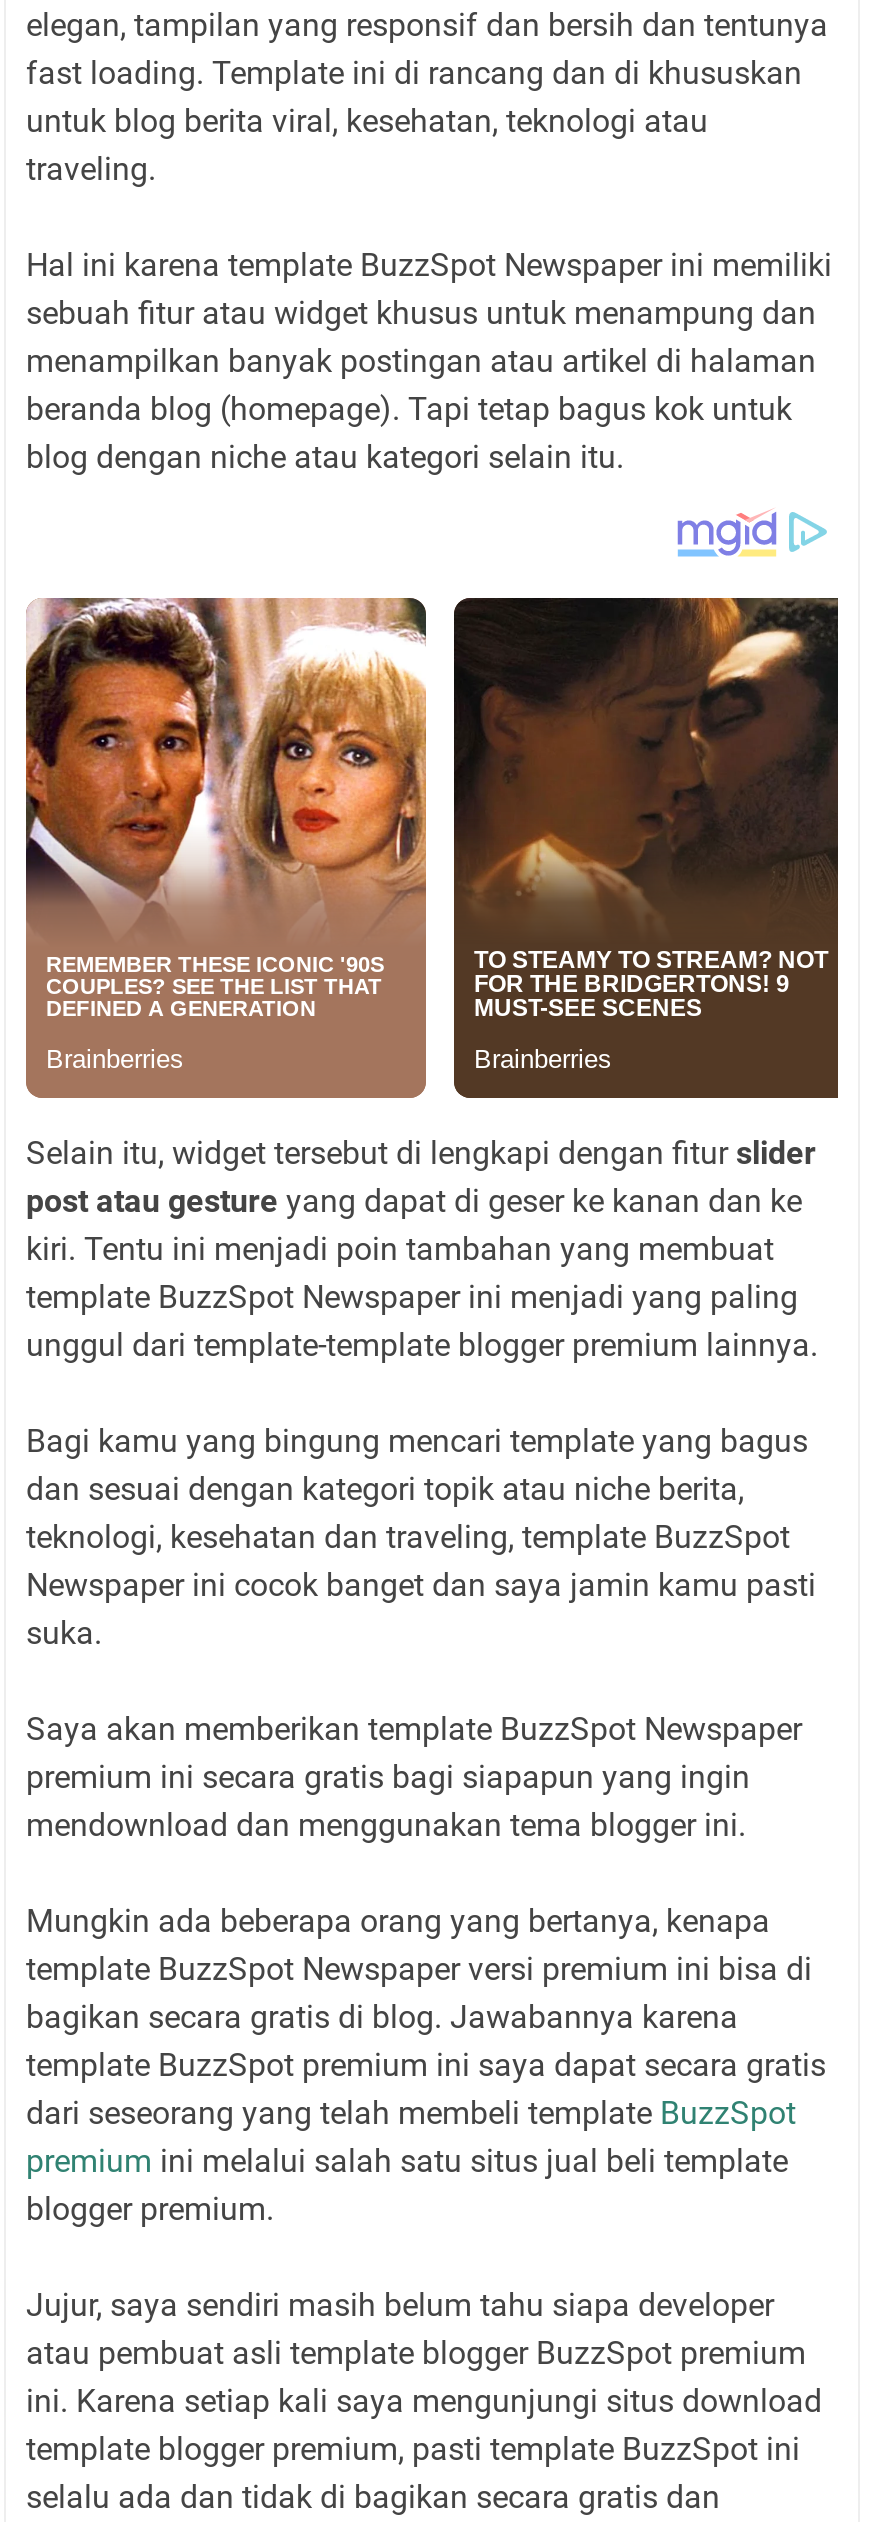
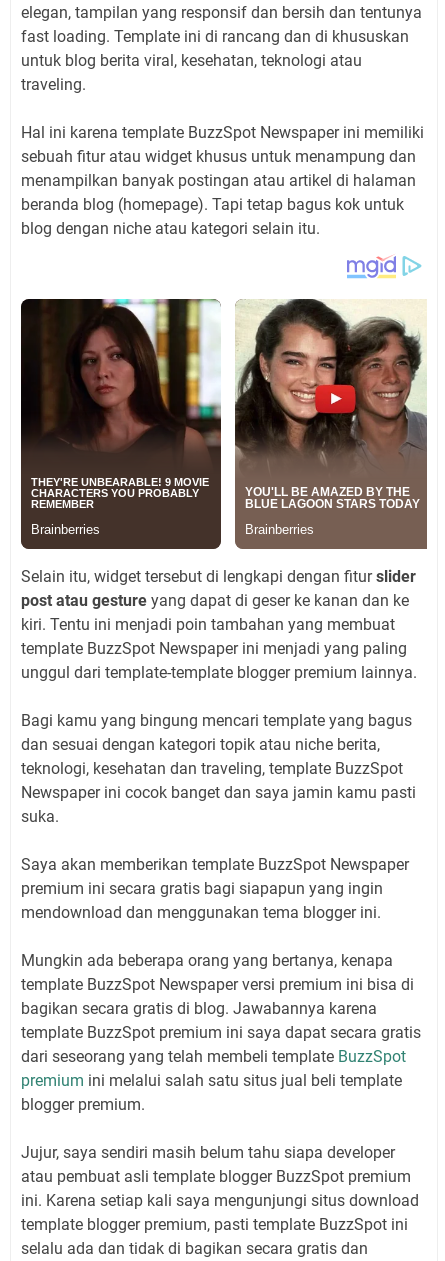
- [image]
+ [image]

- [image]
+ [image]
